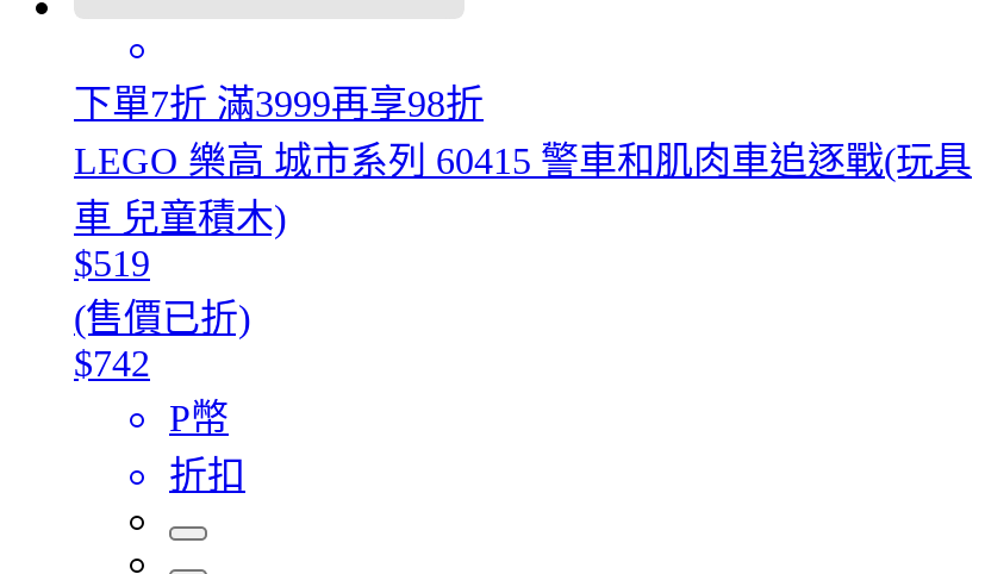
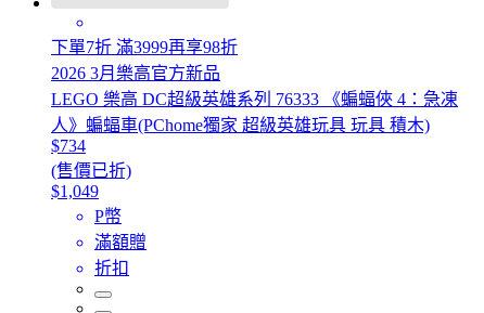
- LEGO 樂高 城市系列 60415 警車和肌肉車追逐戰(玩具
- 車 兒童積木)
- $519
+ 2026 3月樂高官方新品
+ LEGO 樂高 DC超級英雄系列 76333 《蝙蝠俠 4：急凍
+ 人》蝙蝠車(PChome獨家 超級英雄玩具 玩具 積木)
+ $734

- $742
+ $1,049

+ 滿額贈
